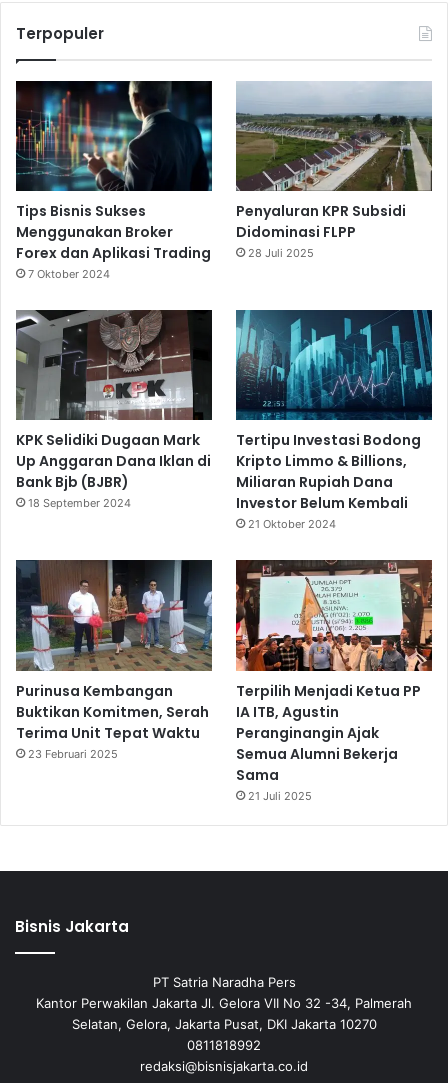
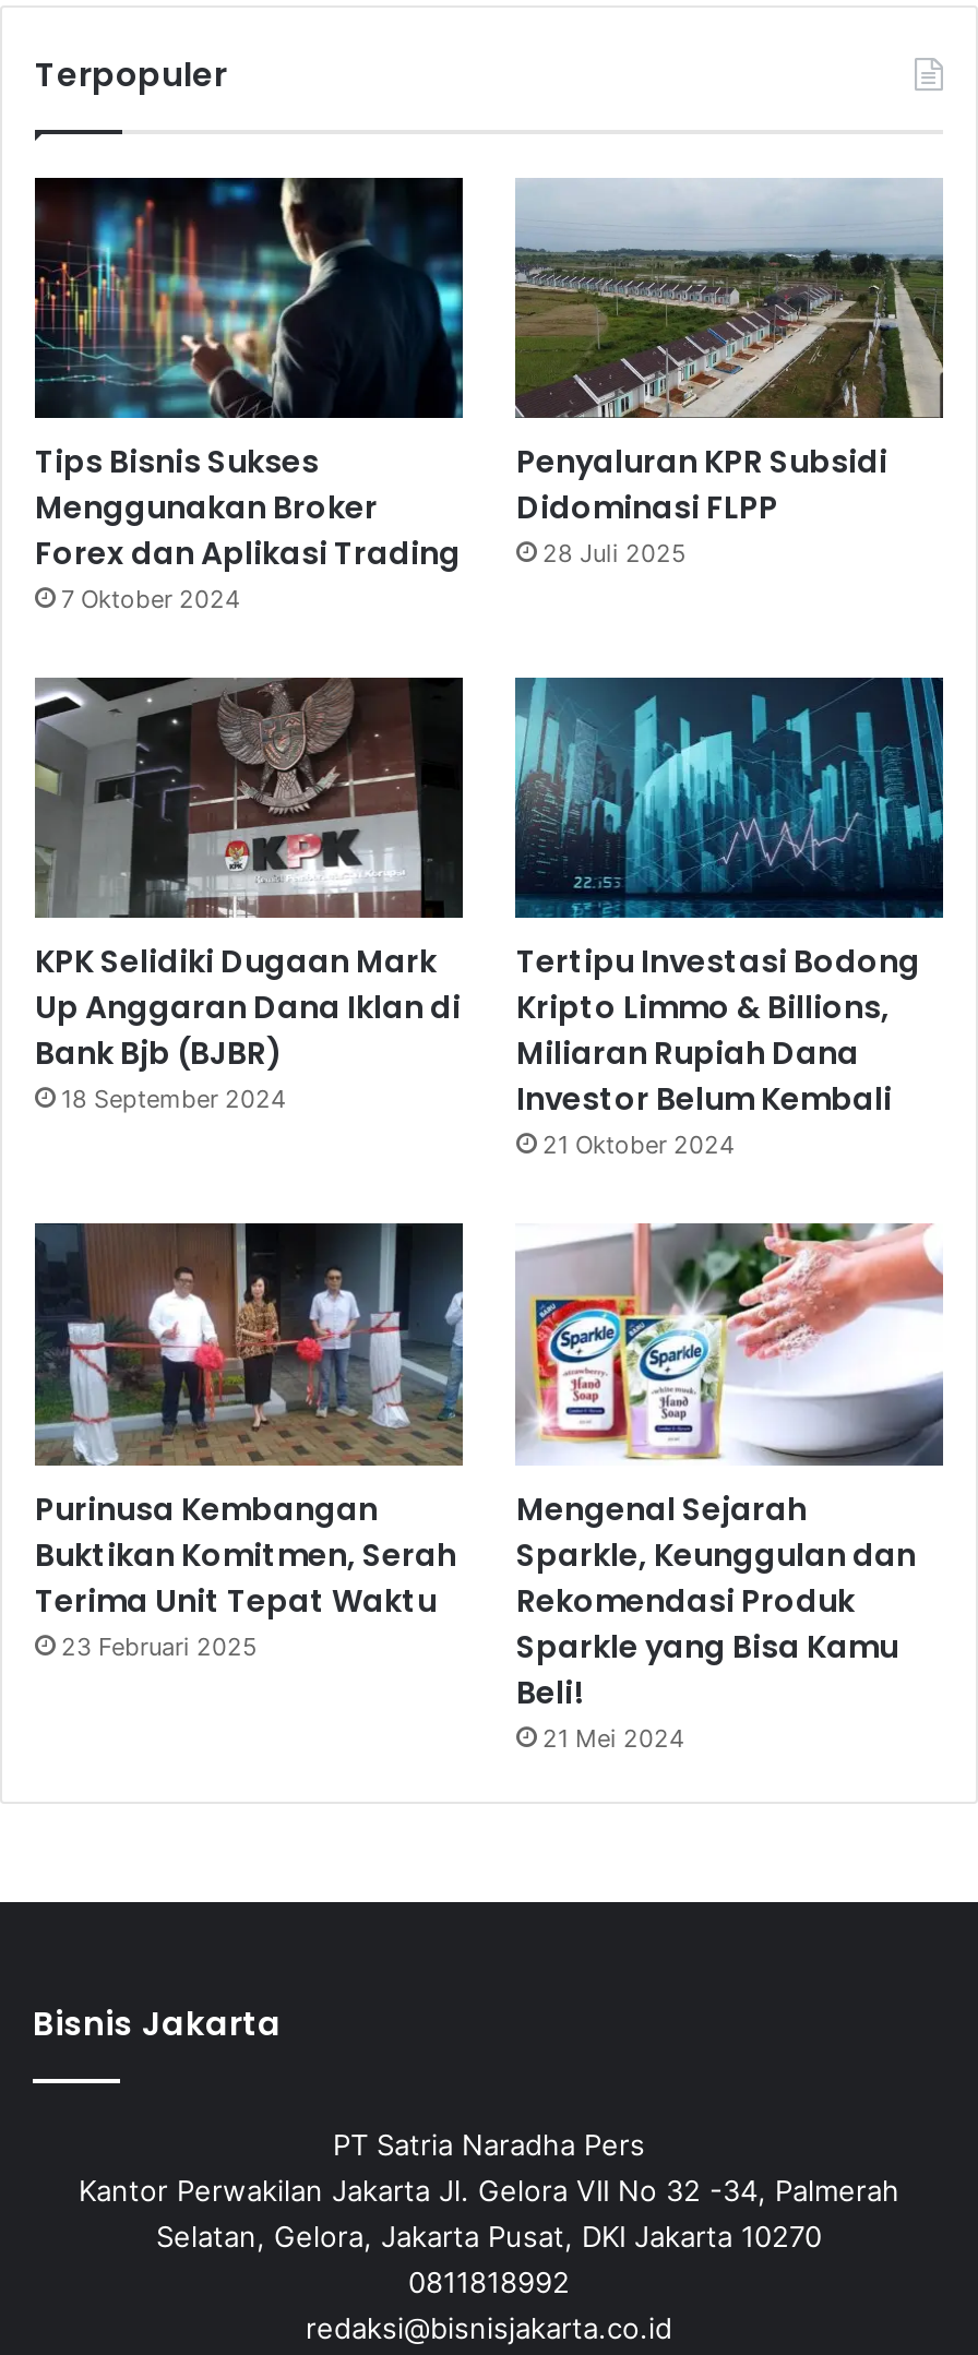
- [image]
- Terpilih Menjadi Ketua PP
- IA ITB, Agustin
- Peranginangin Ajak
- Semua Alumni Bekerja
- Sama
- 21 Juli 2025
+ [image]
+ Mengenal Sejarah
+ Sparkle, Keunggulan dan
+ Rekomendasi Produk
+ Sparkle yang Bisa Kamu
+ Beli!
+ 21 Mei 2024
